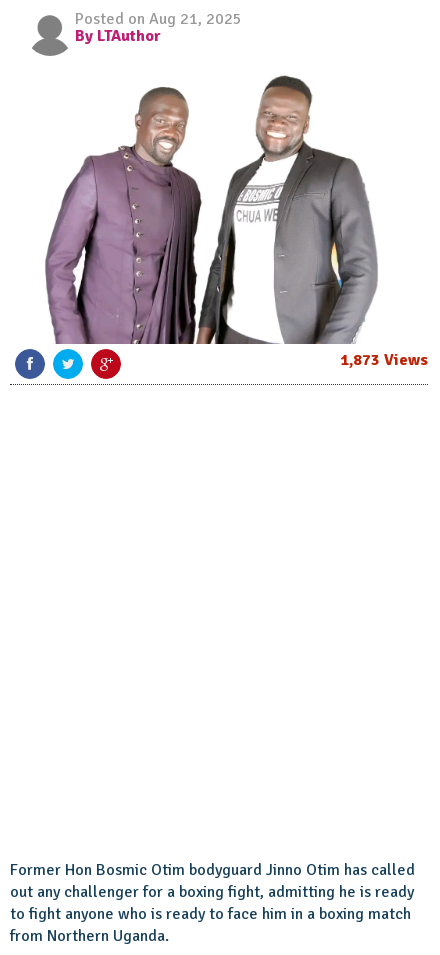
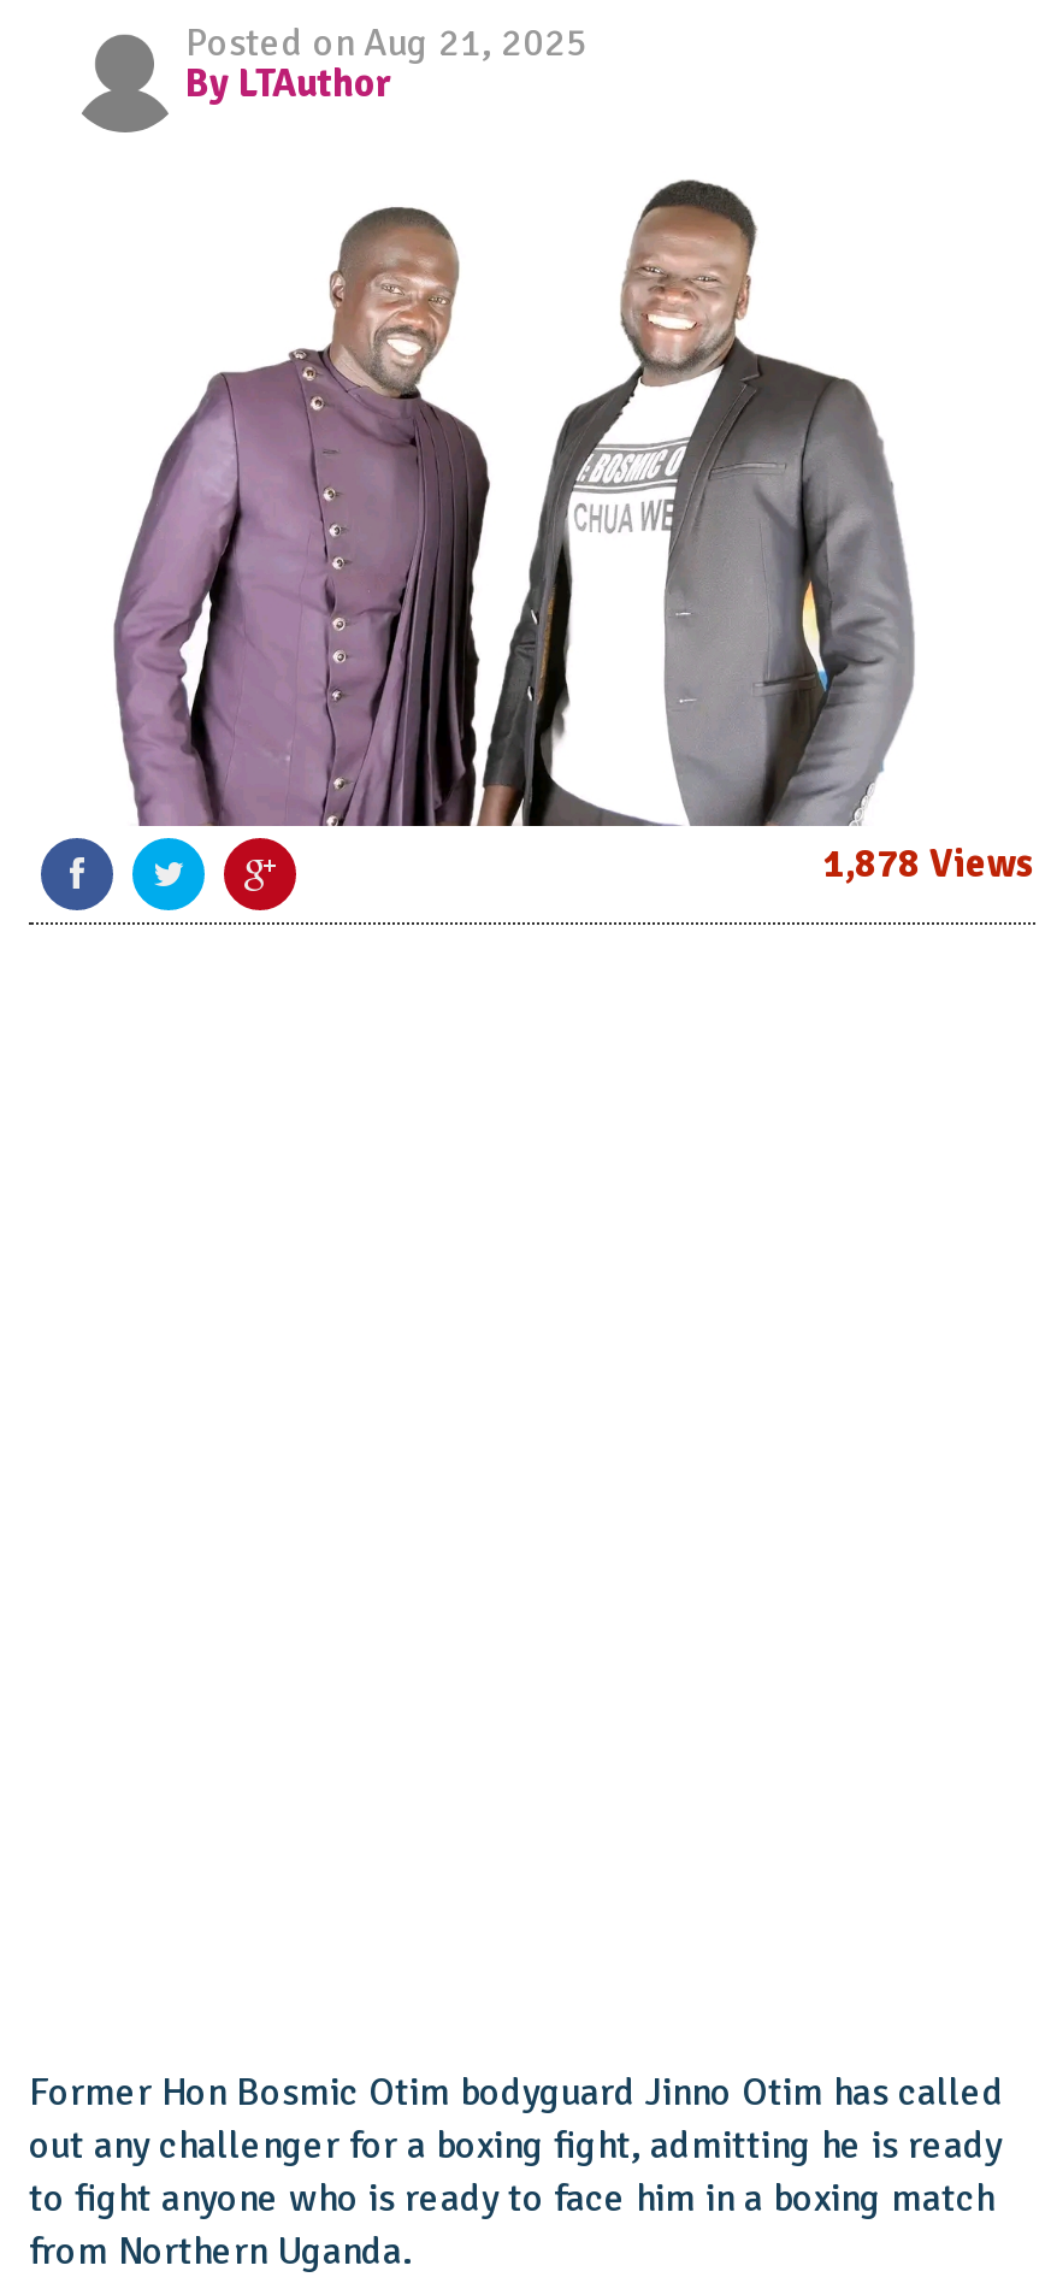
- 1,873 Views
+ 1,878 Views
